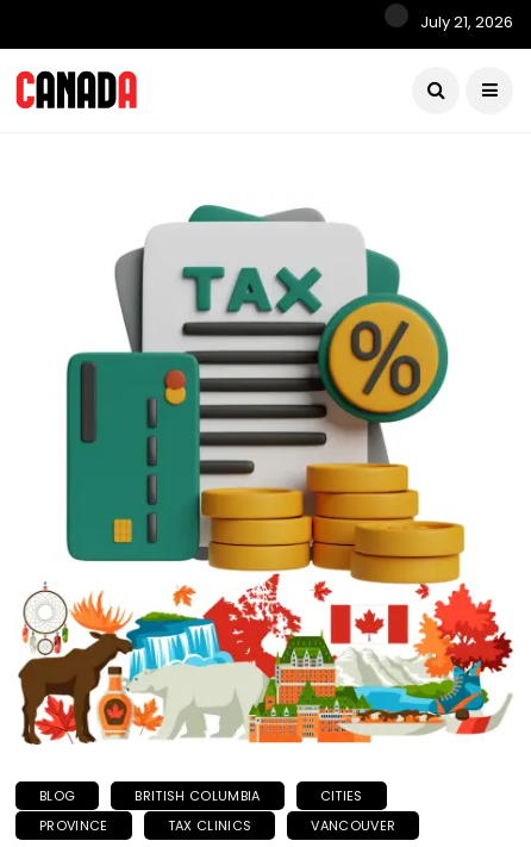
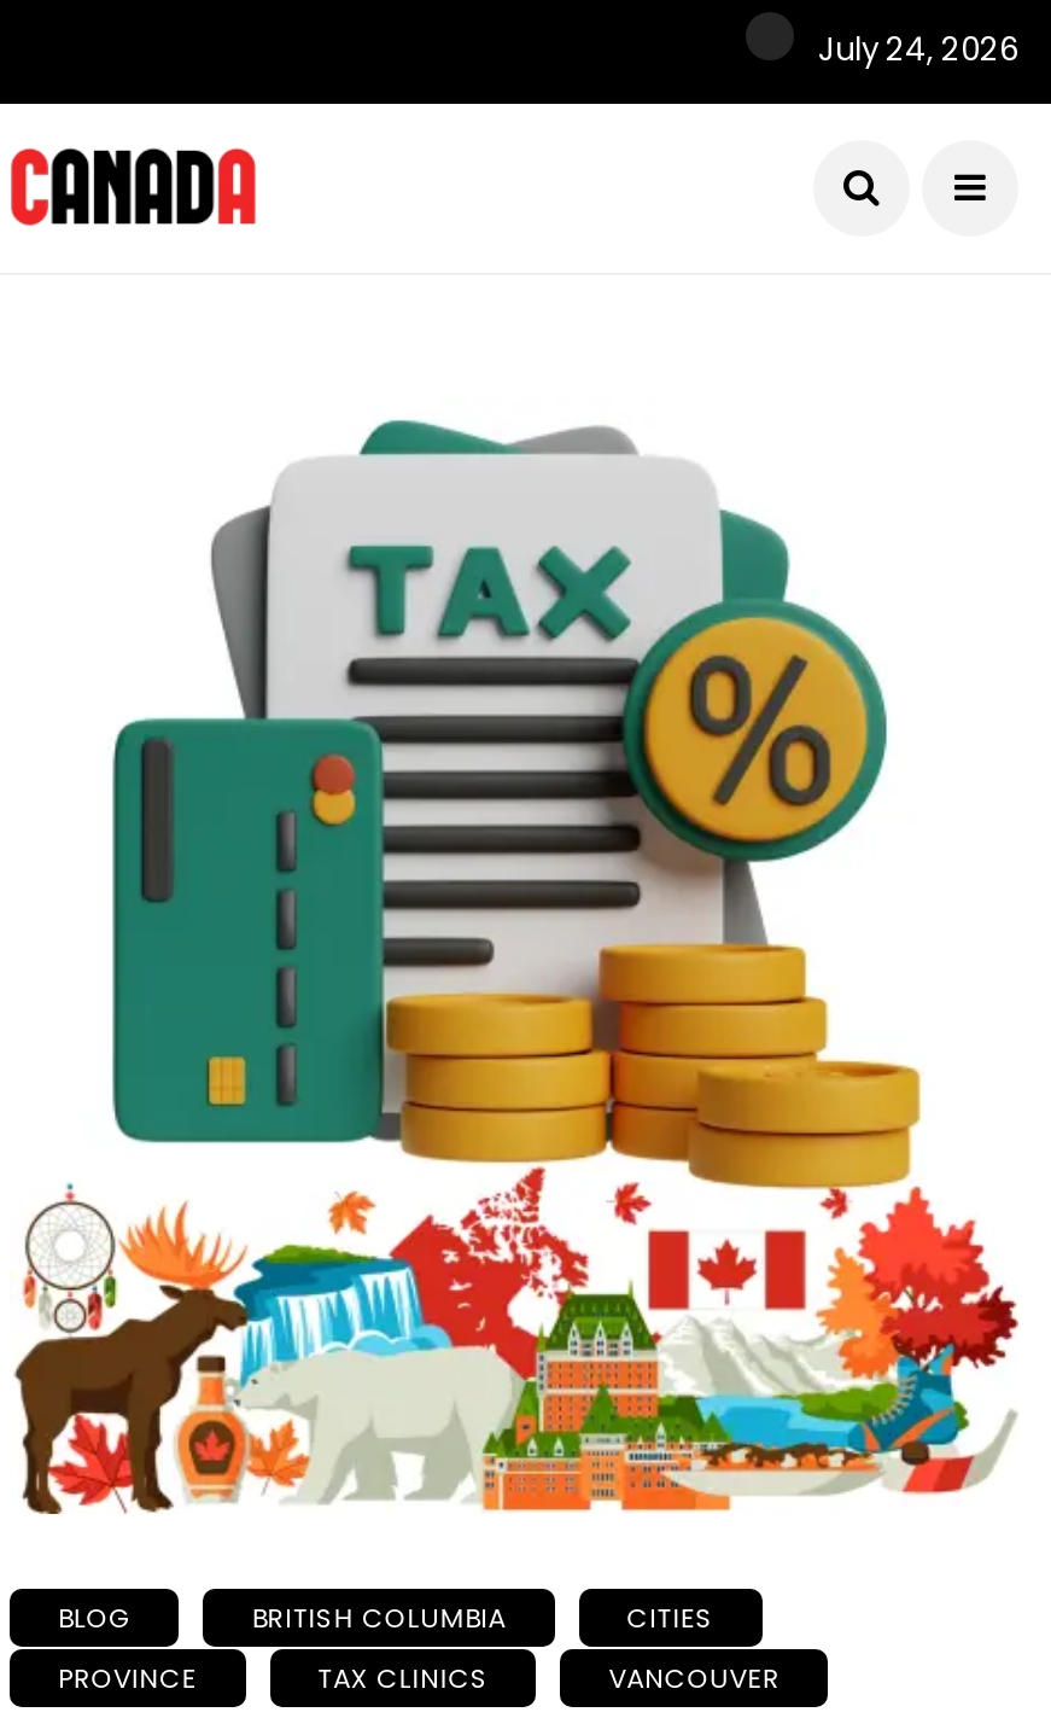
- July 21, 2026
+ July 24, 2026
